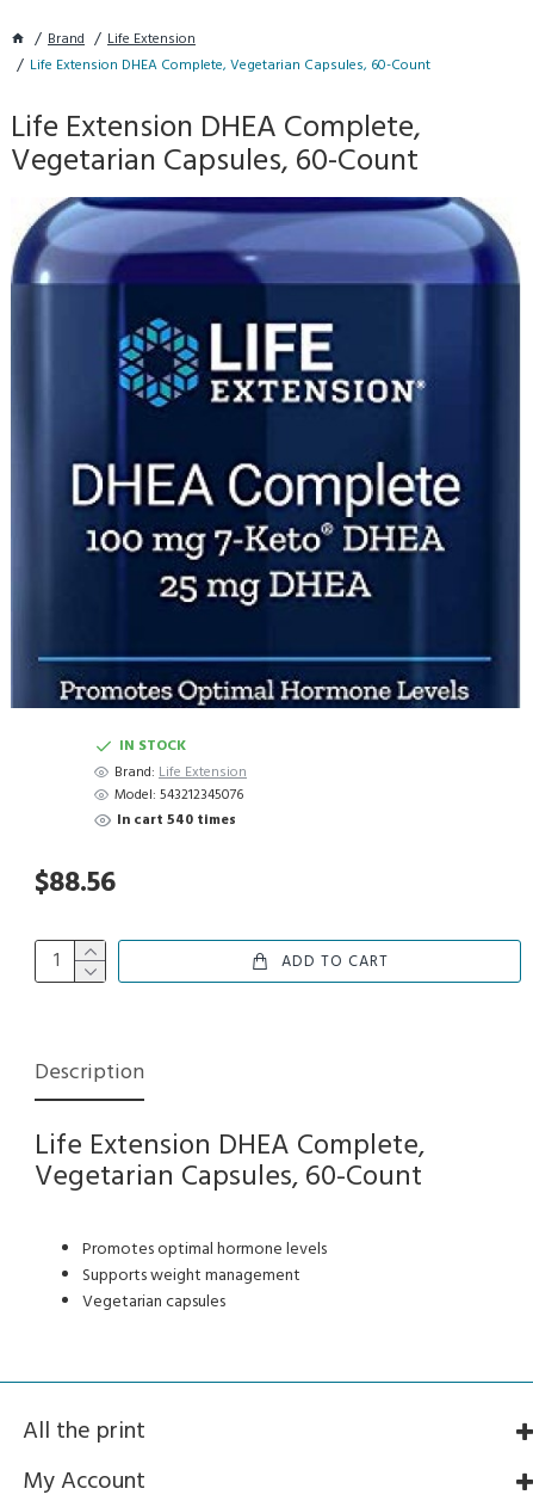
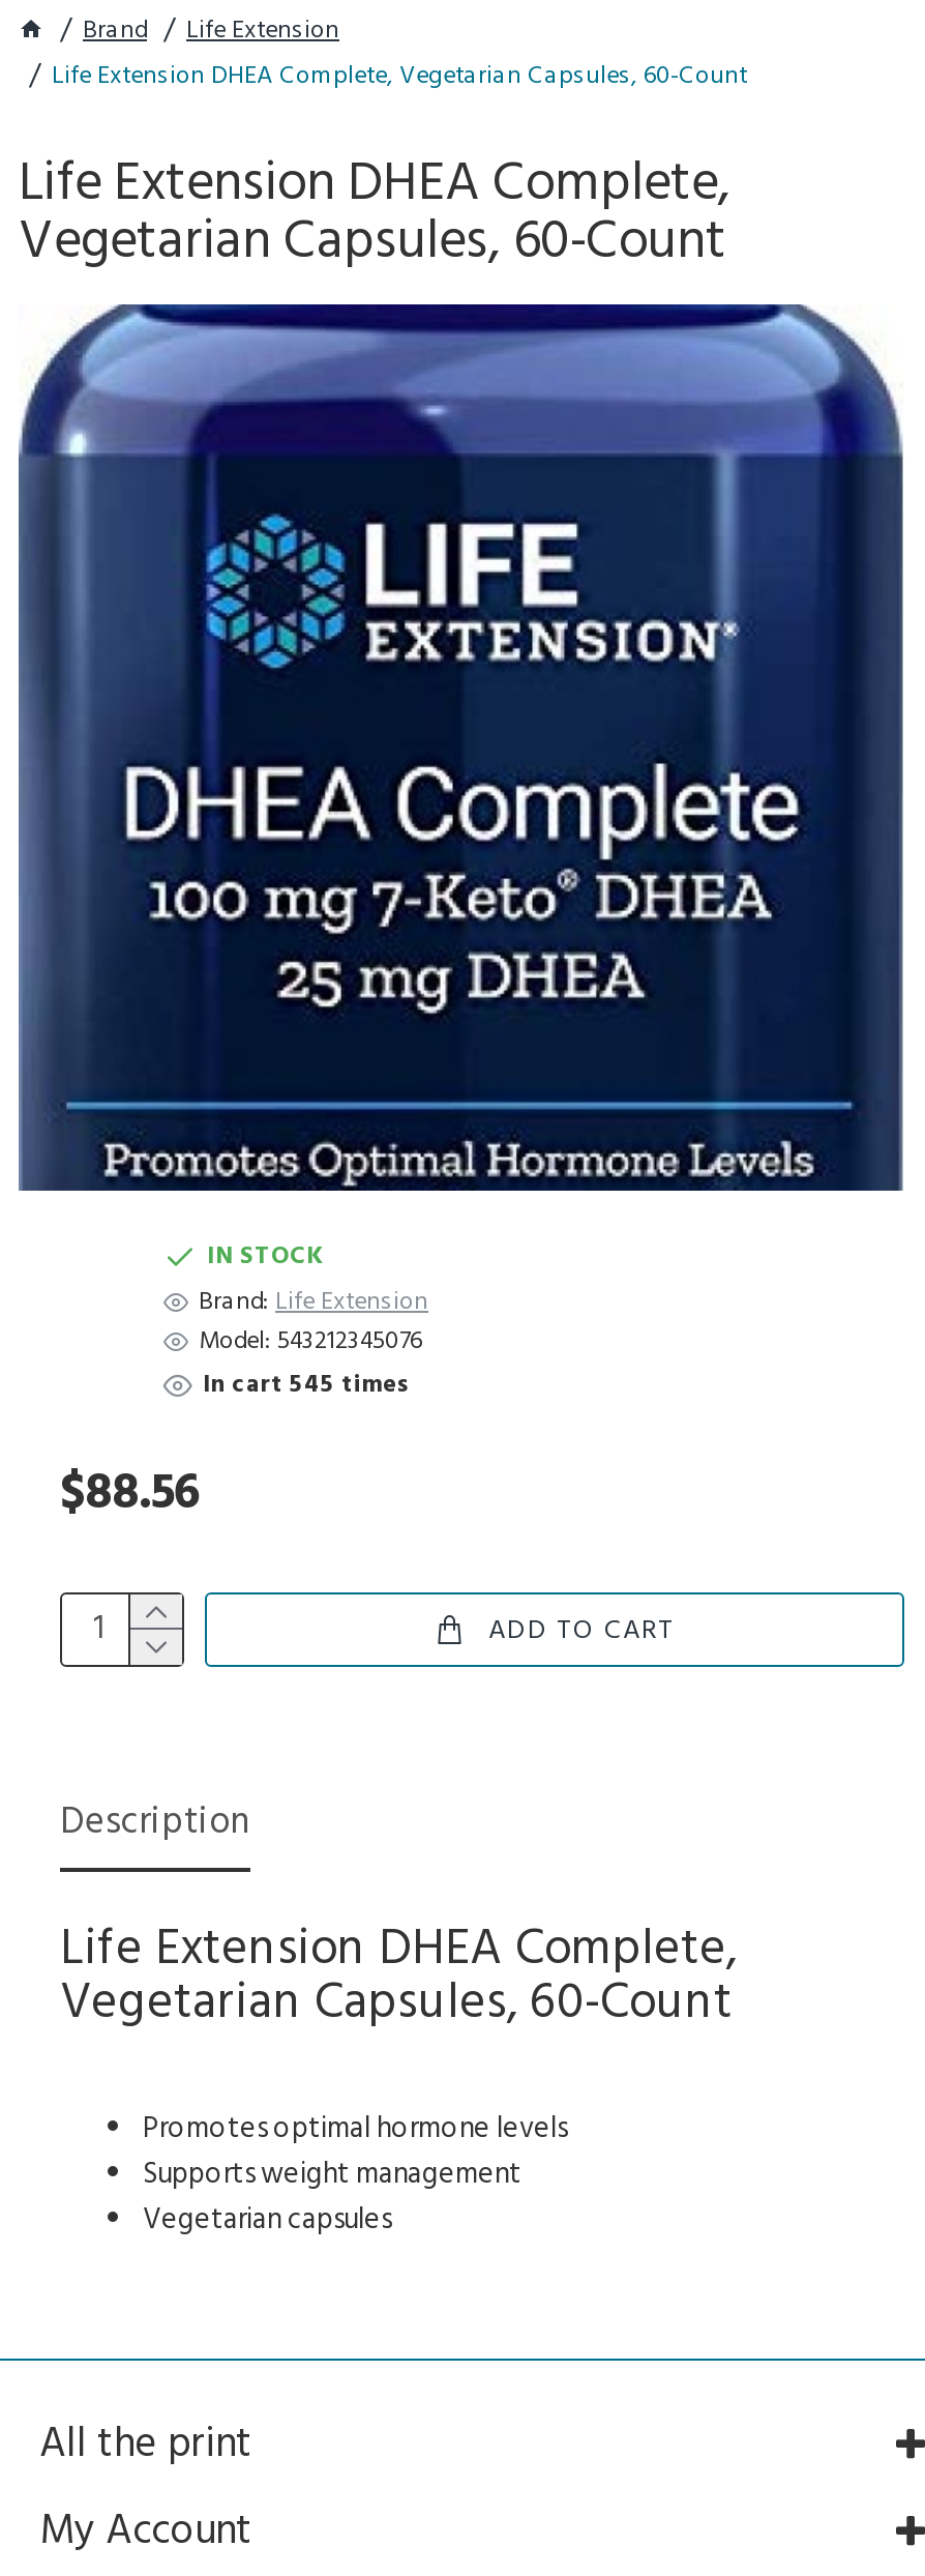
- In cart 540 times
+ In cart 545 times
